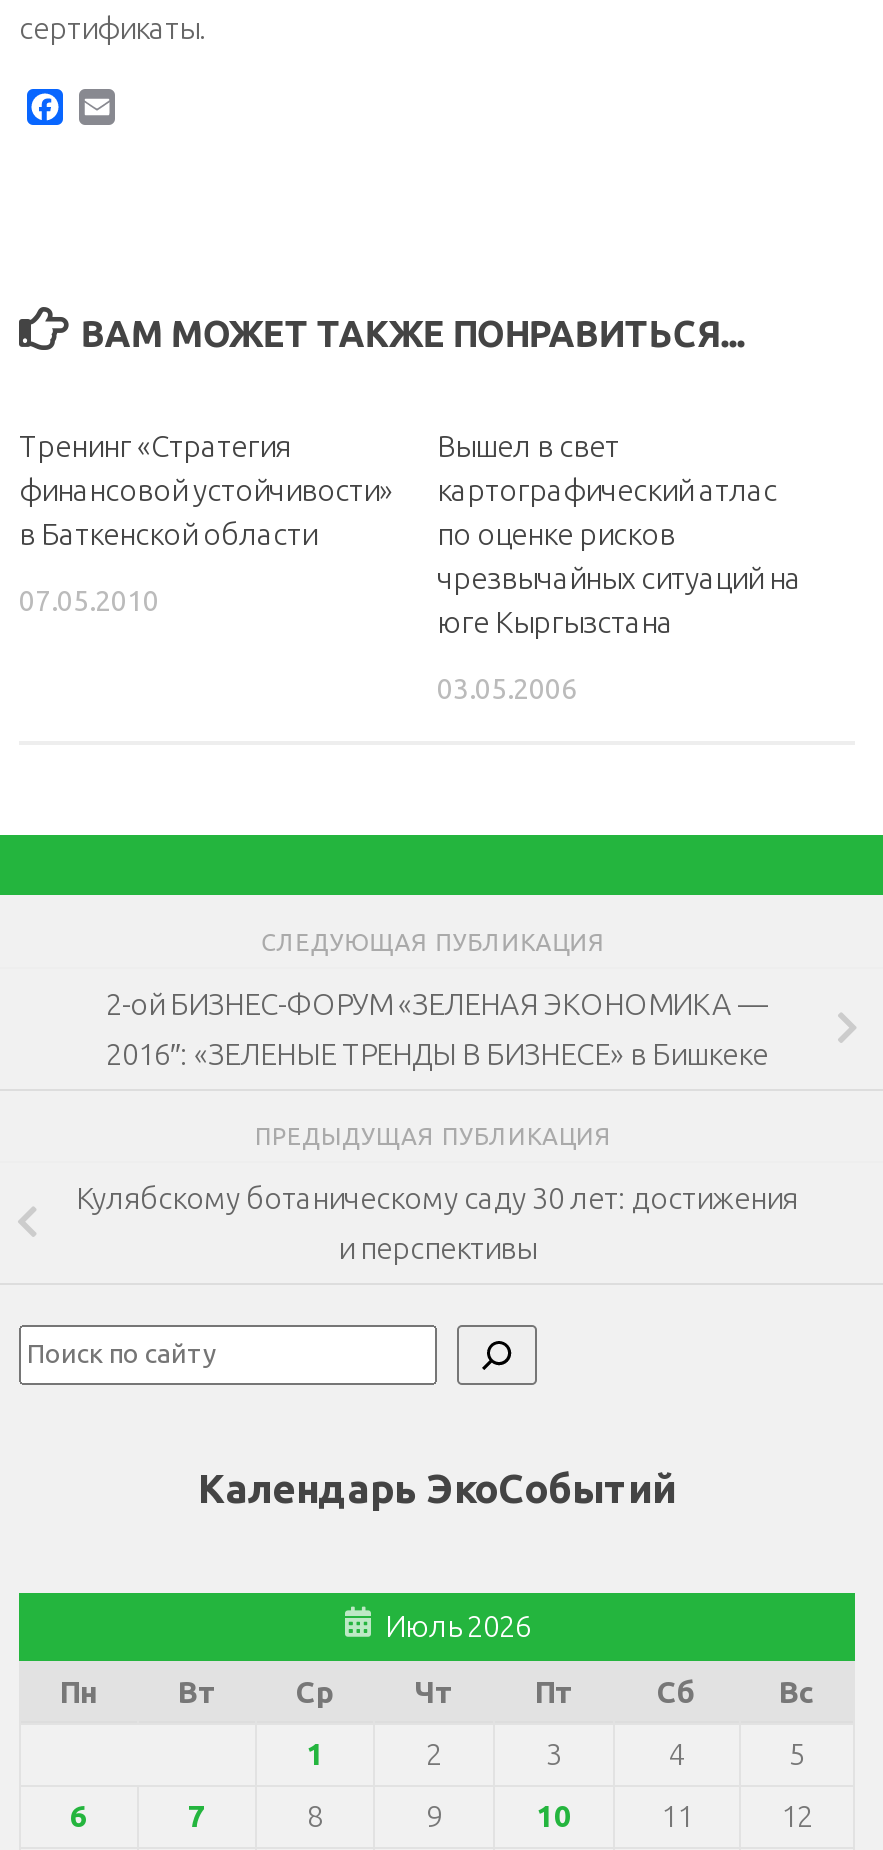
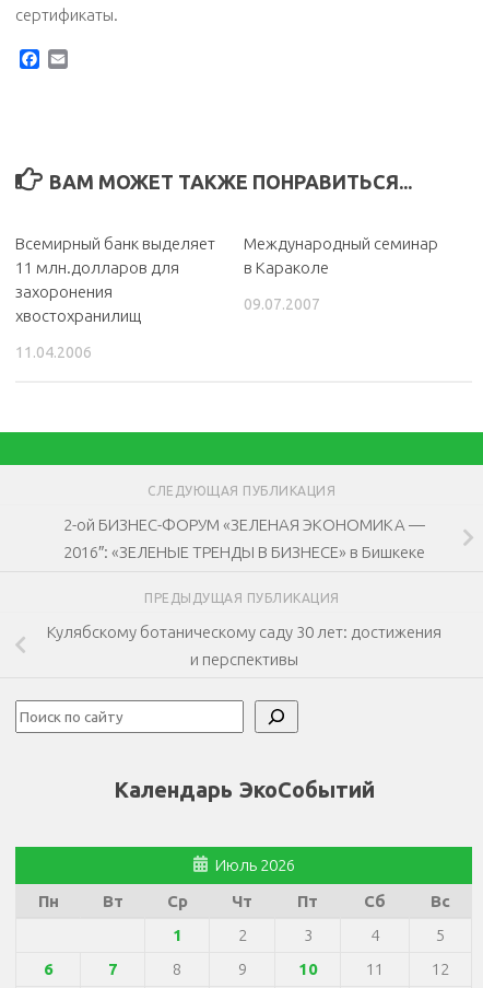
- Тренинг «Стратегия
- финансовой устойчивости»
- в Баткенской области
+ Всемирный банк выделяет
+ 11 млн.долларов для
+ захоронения
+ хвостохранилищ

- Вышел в свет
- картографический атлас
- по оценке рисков
- чрезвычайных ситуаций на
- юге Кыргызстана
+ Международный семинар
+ в Караколе

- 07.05.2010
+ 11.04.2006

- 03.05.2006
+ 09.07.2007
